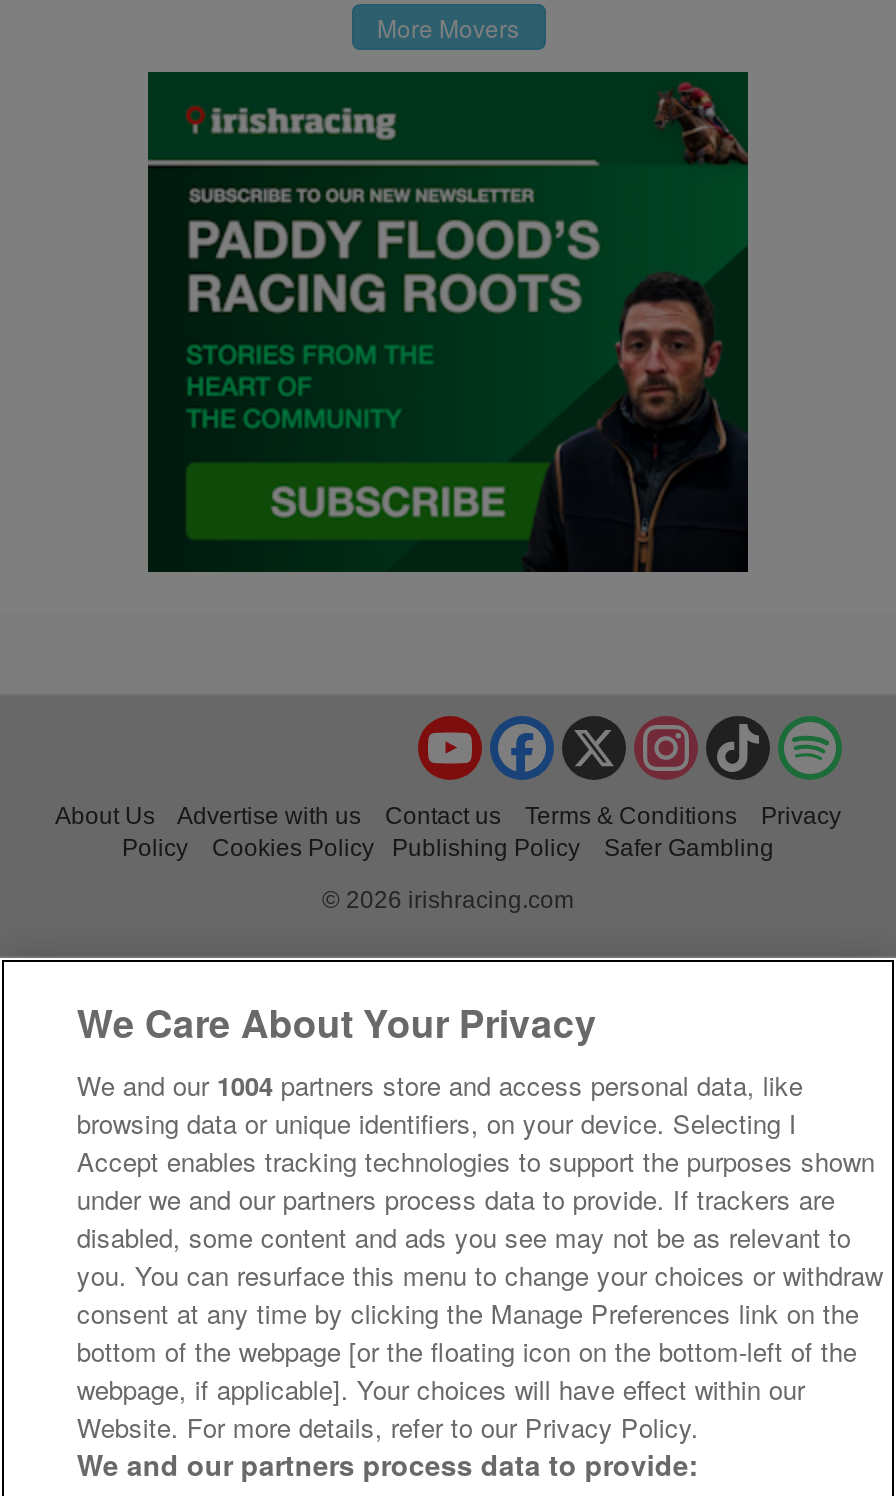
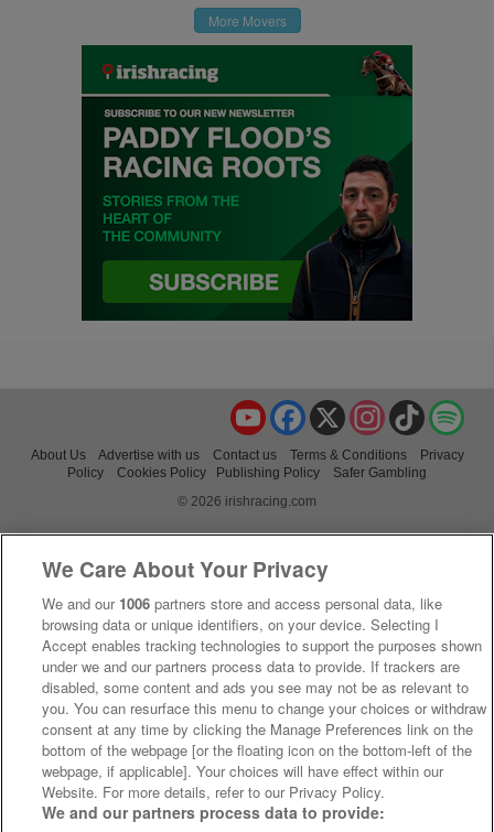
- We and our 1004 partners store and access personal data, like
+ We and our 1006 partners store and access personal data, like
